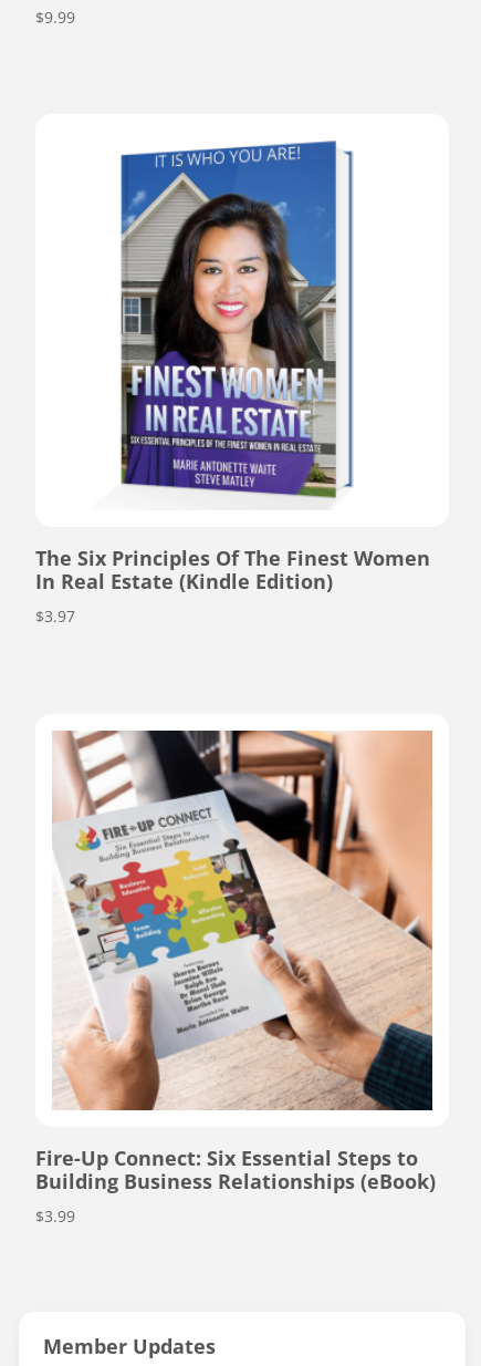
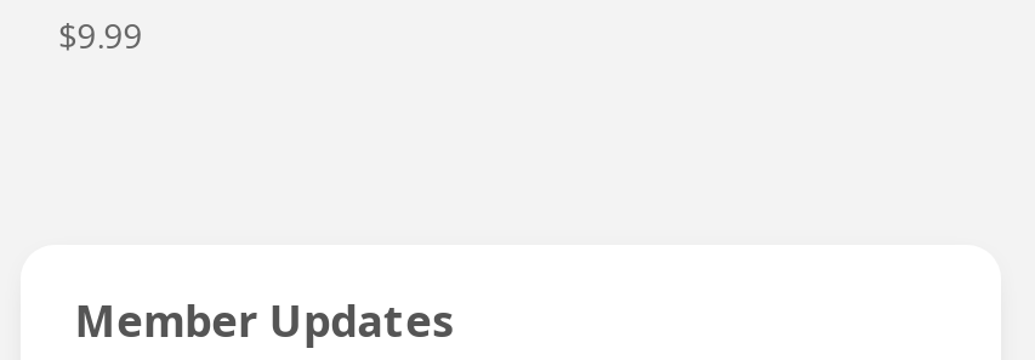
- [image]

- The Six Principles Of The Finest Women
- In Real Estate (Kindle Edition)
- $3.97

- [image]
- Fire-Up Connect: Six Essential Steps to
- Building Business Relationships (eBook)
- $3.99
